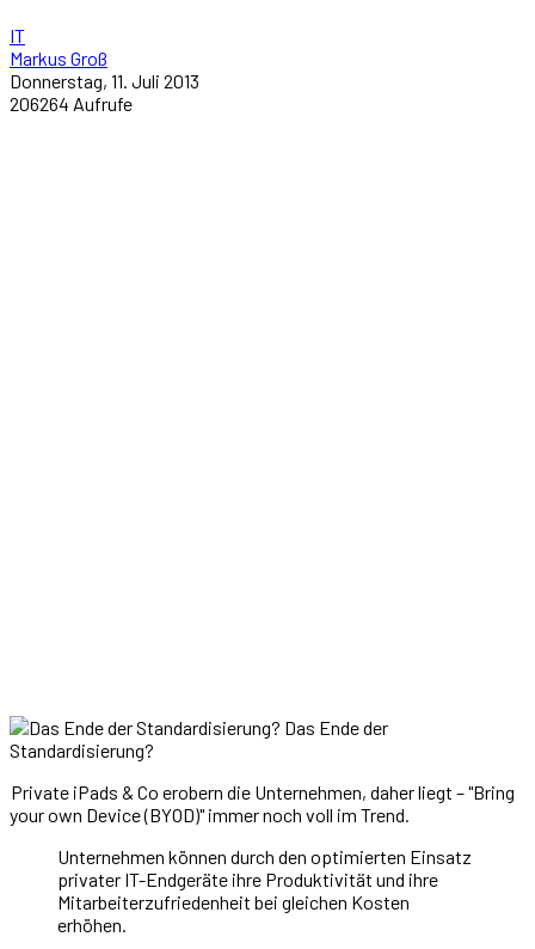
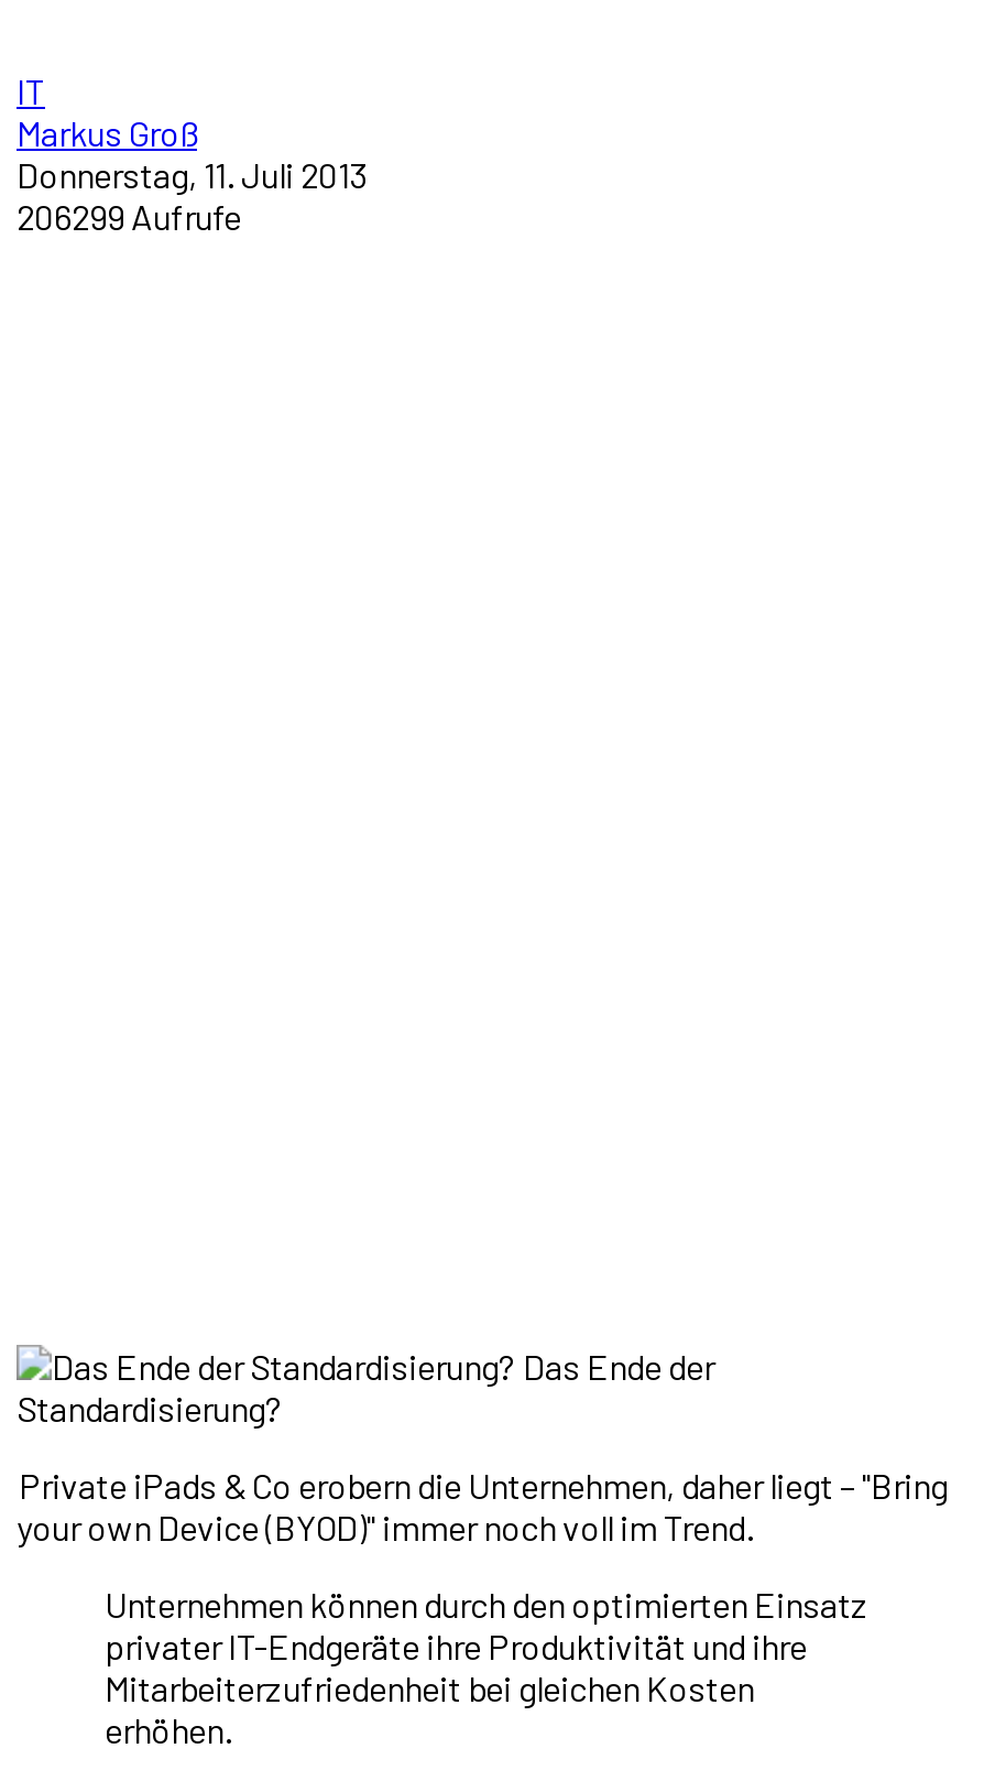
- 206264 Aufrufe
+ 206299 Aufrufe
